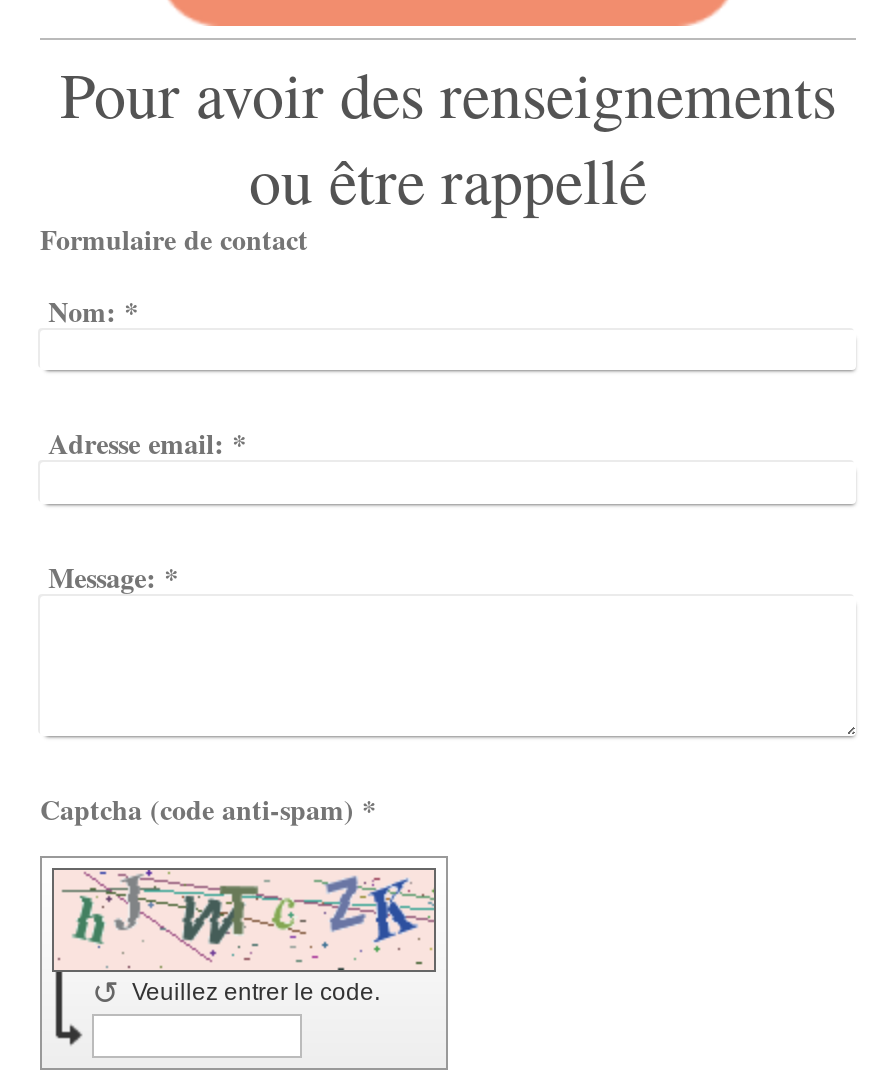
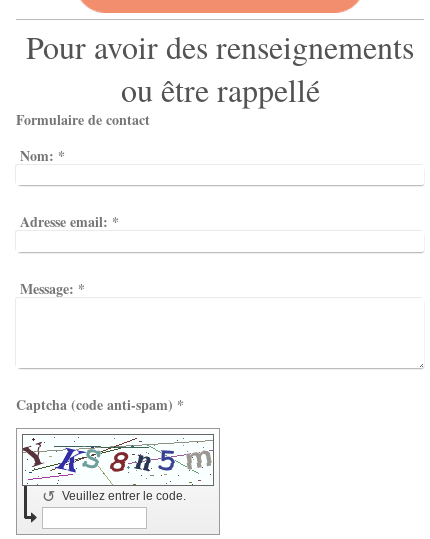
- [image]
+ [image]
